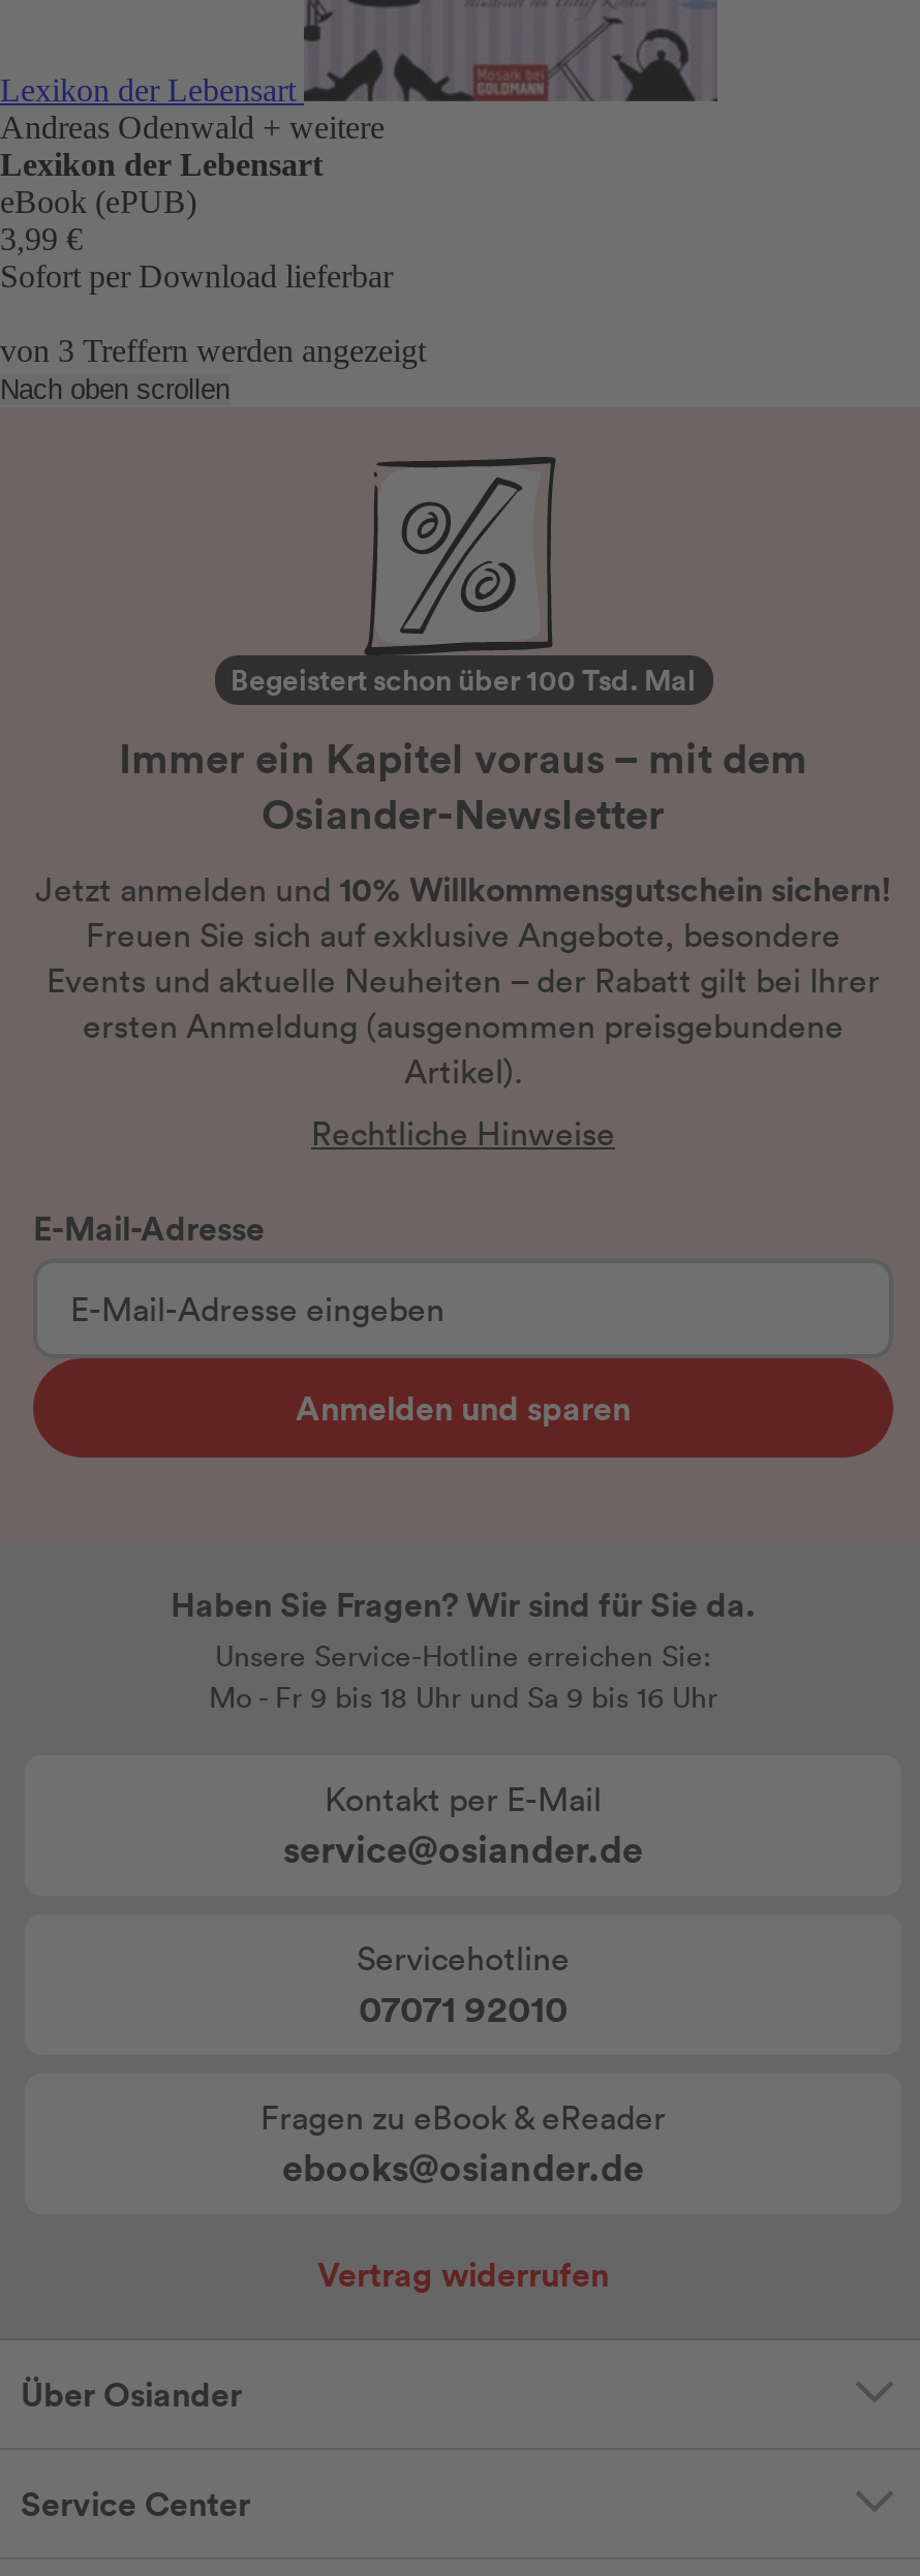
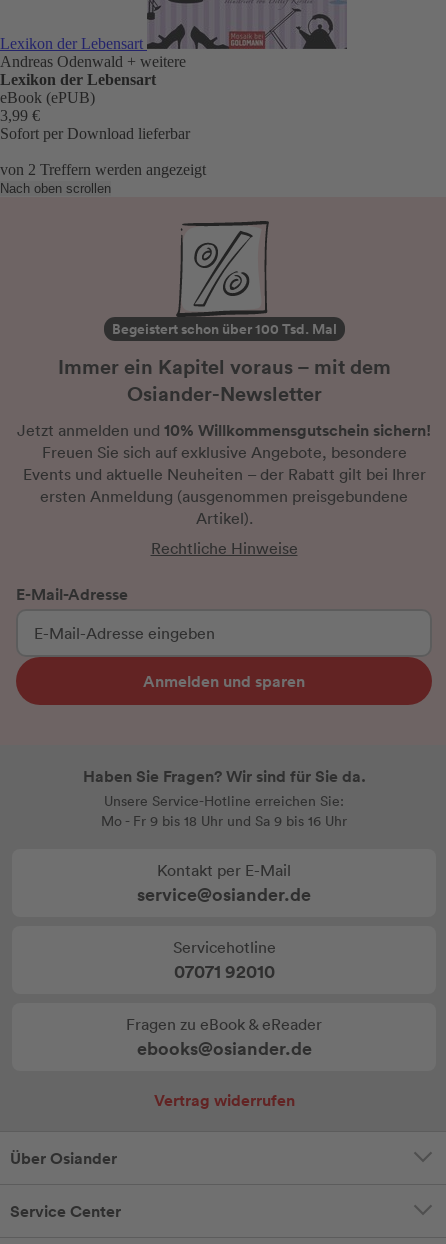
- von 3 Treffern werden angezeigt
+ von 2 Treffern werden angezeigt
